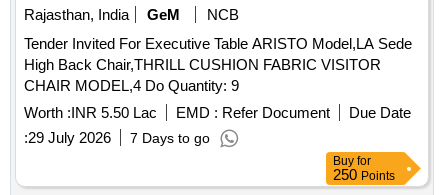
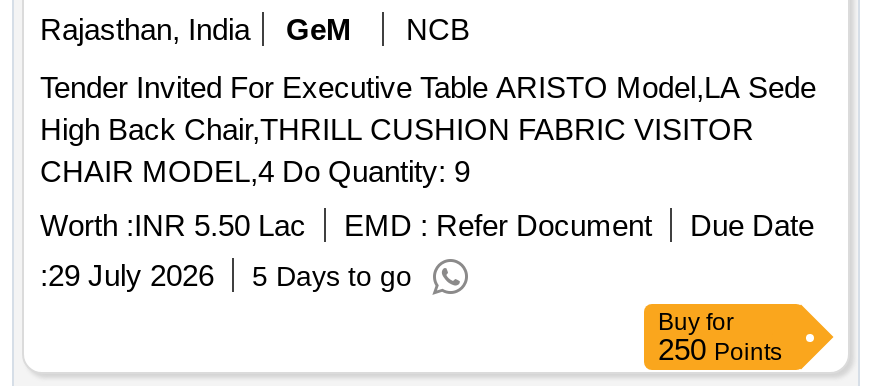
- :29 July 2026 7 Days to go
+ :29 July 2026 5 Days to go
